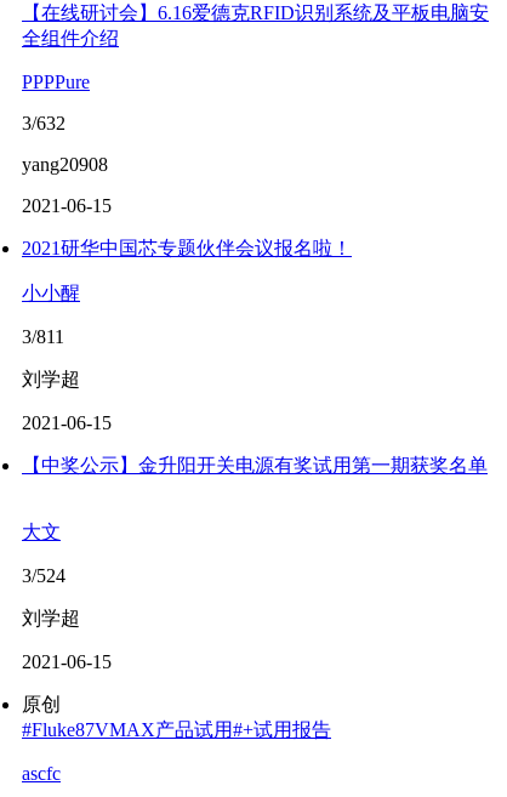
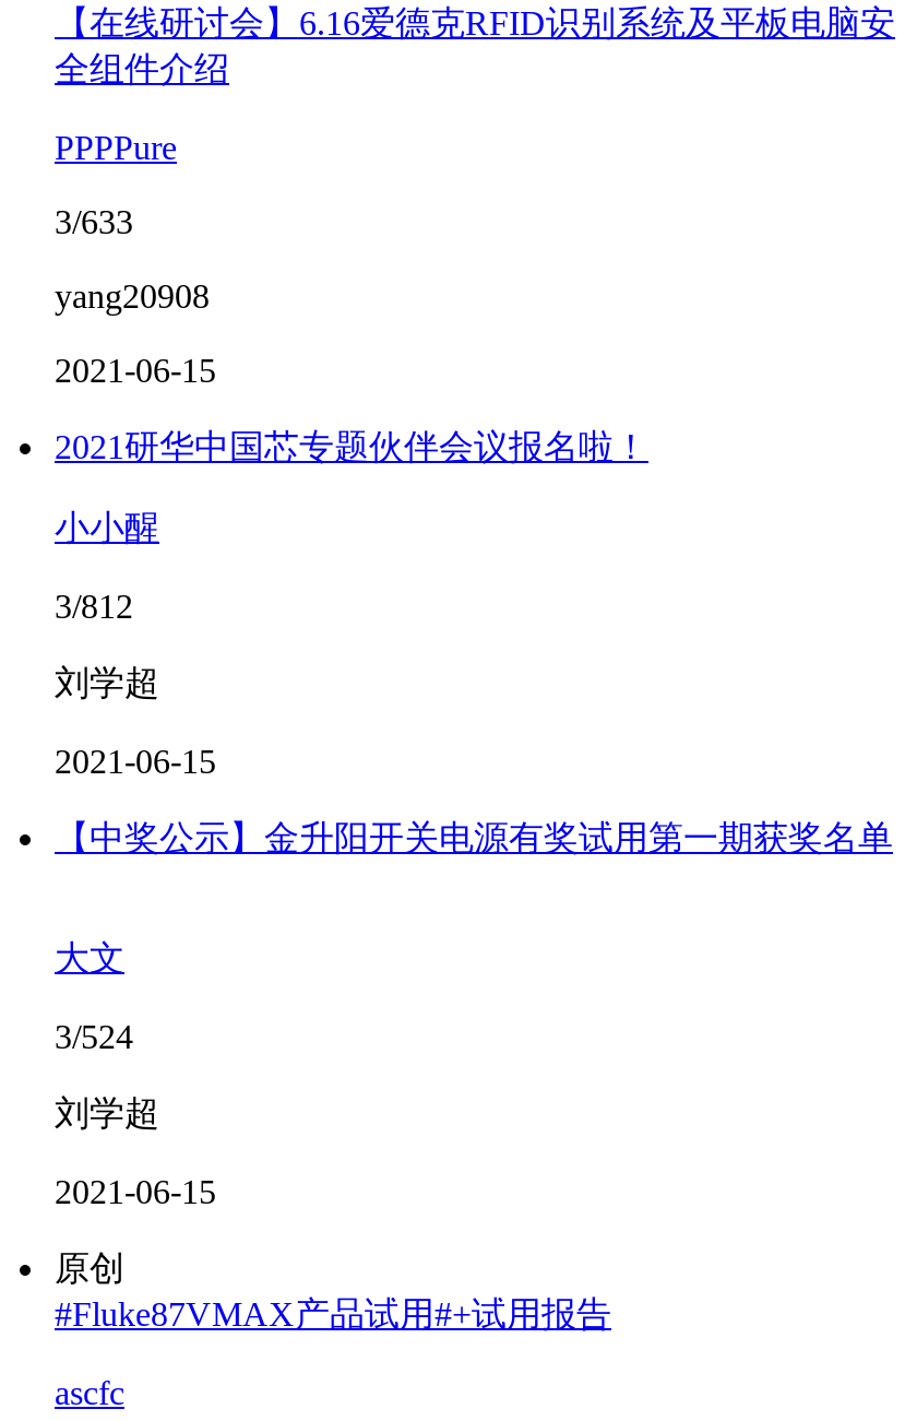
- 3/632
+ 3/633

- 3/811
+ 3/812
